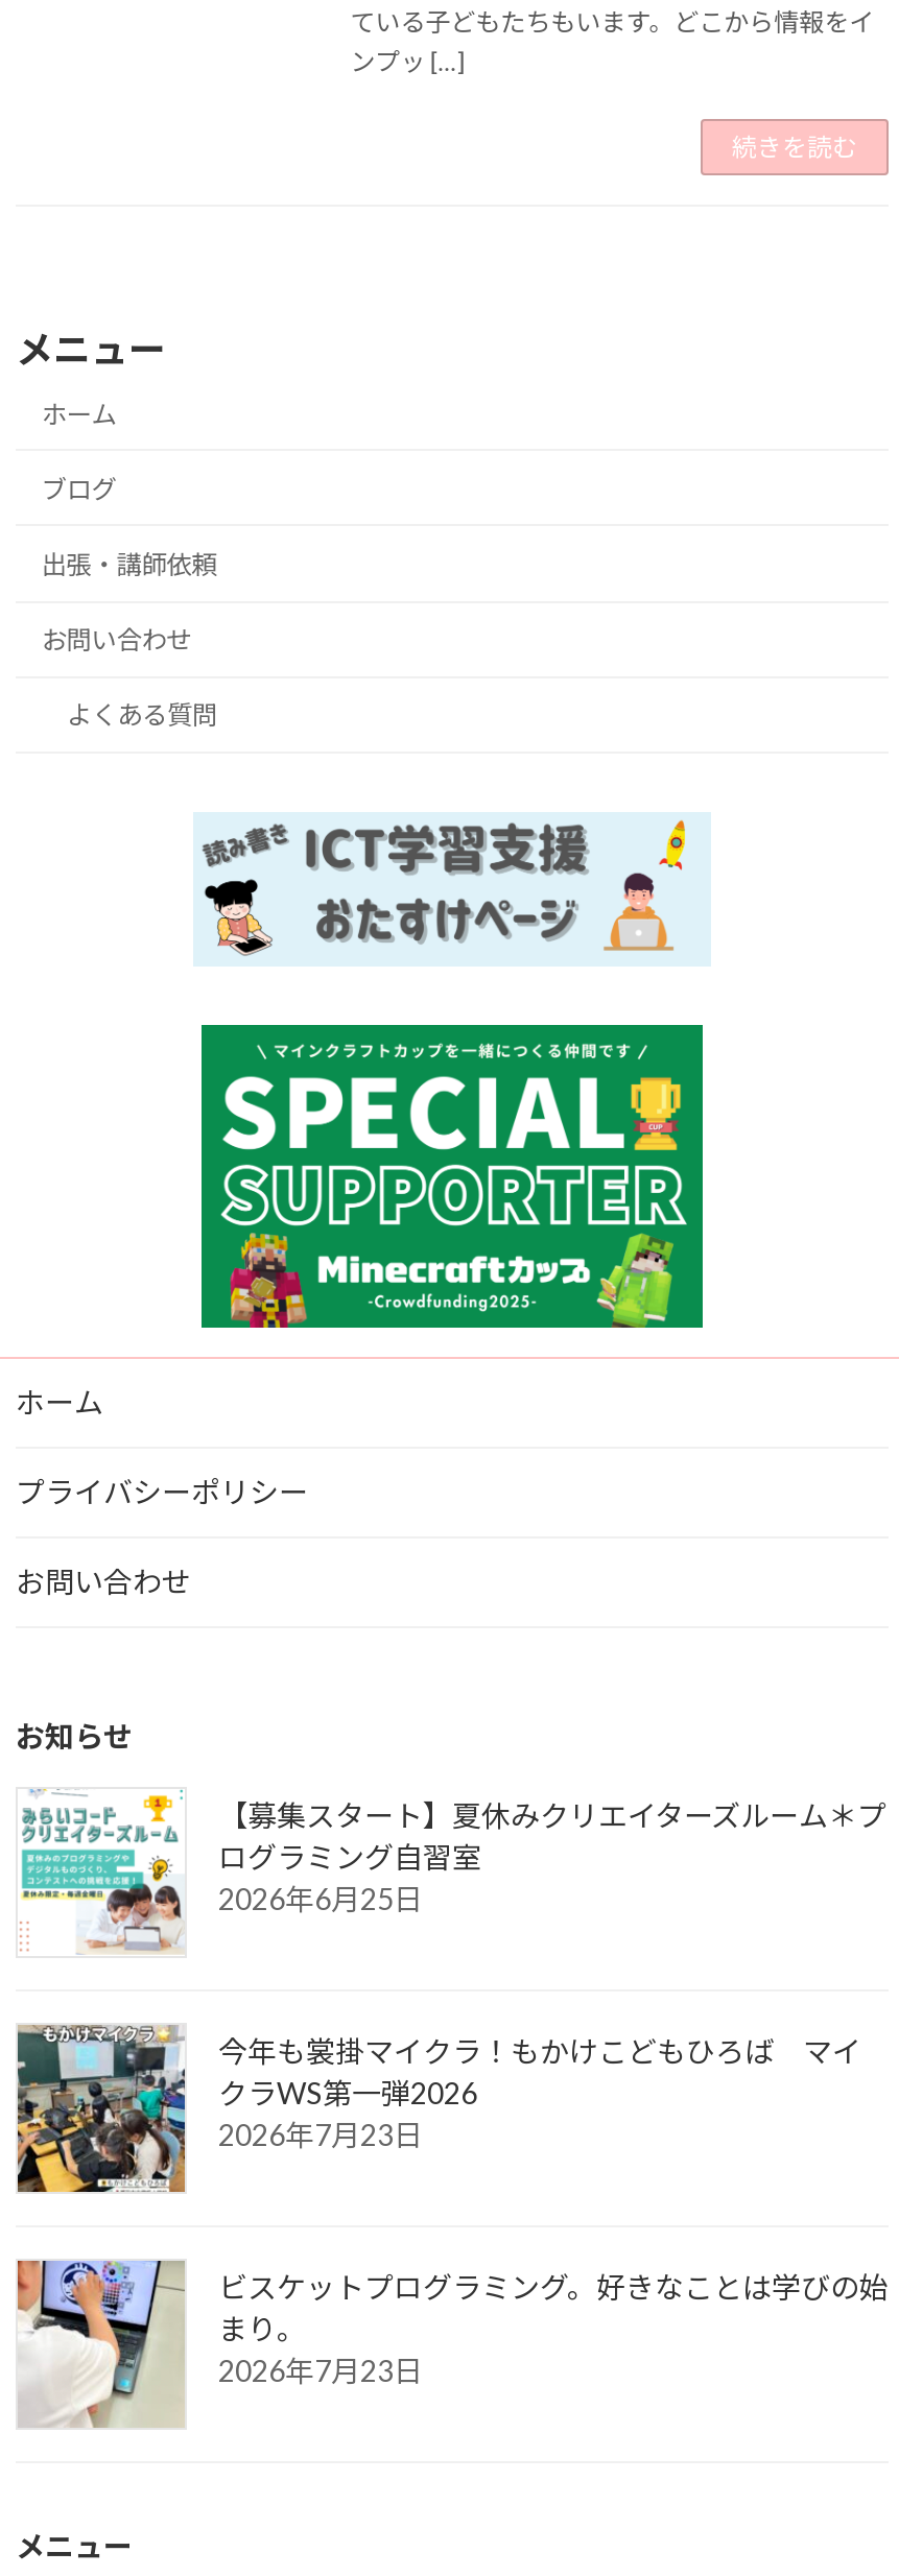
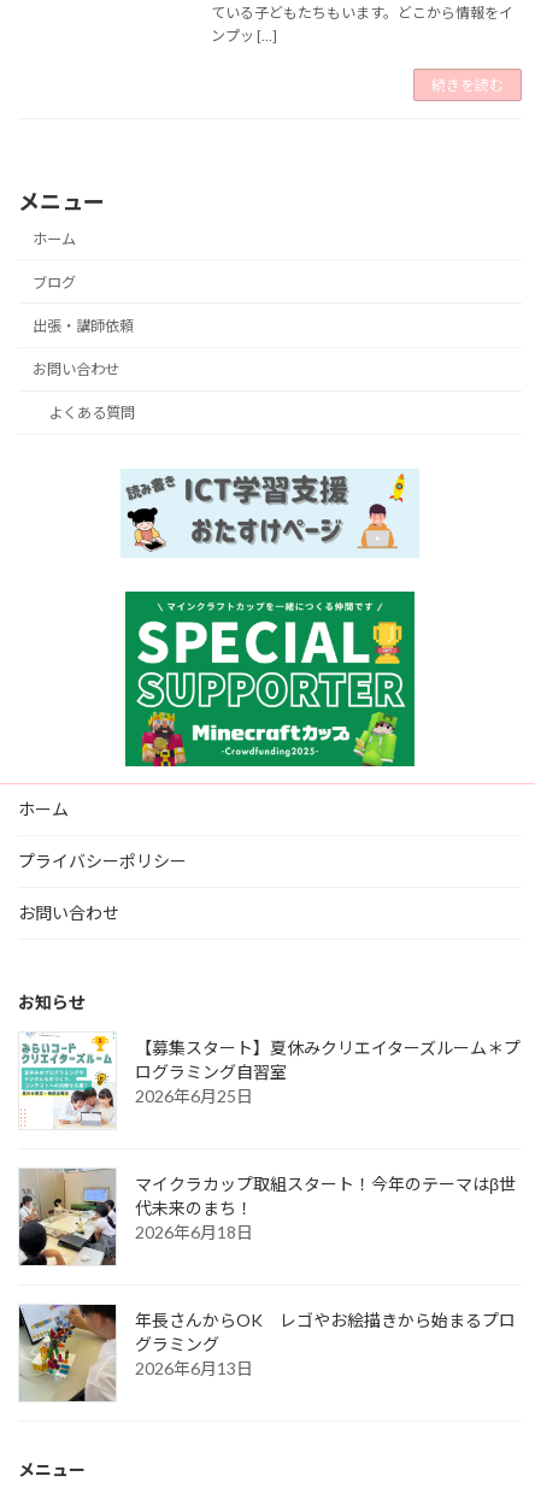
- [image]
- 今年も裳掛マイクラ！もかけこどもひろば マイ
- クラWS第一弾2026
- 2026年7月23日
+ [image]
+ マイクラカップ取組スタート！今年のテーマはβ世
+ 代未来のまち！
+ 2026年6月18日

- [image]
- ビスケットプログラミング。好きなことは学びの始
- まり。
- 2026年7月23日
+ [image]
+ 年長さんからOK レゴやお絵描きから始まるプロ
+ グラミング
+ 2026年6月13日
